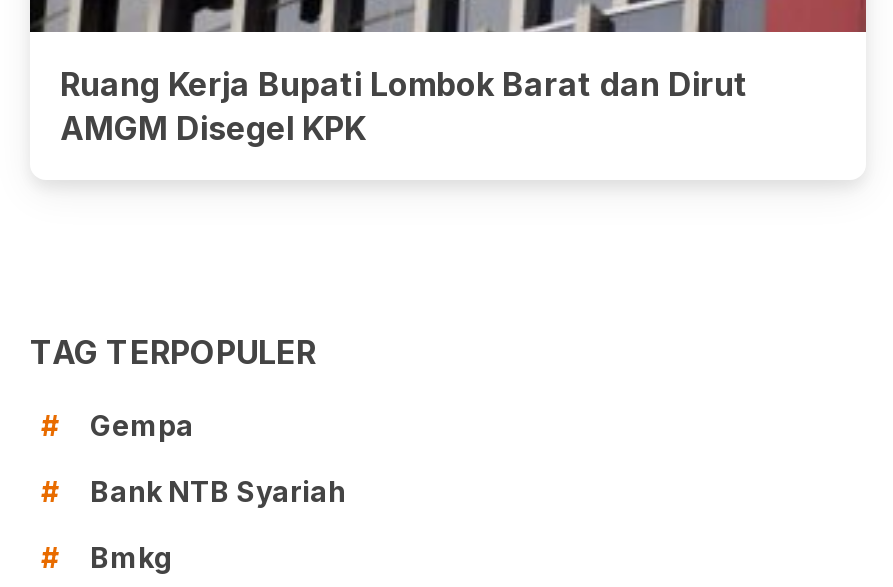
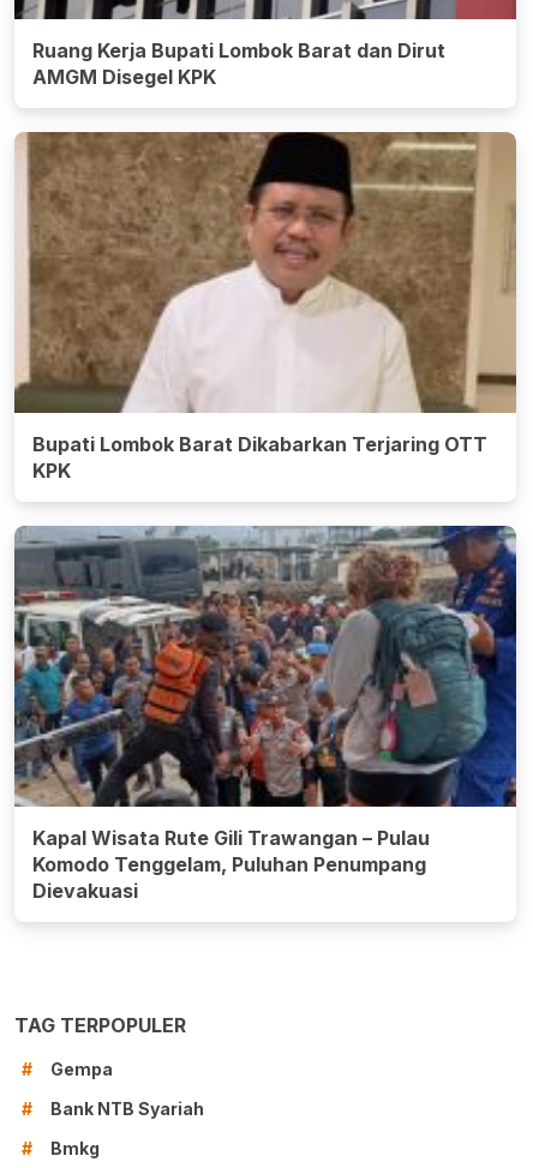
+ [image]
+ Bupati Lombok Barat Dikabarkan Terjaring OTT
+ KPK

+ [image]
+ Kapal Wisata Rute Gili Trawangan – Pulau
+ Komodo Tenggelam, Puluhan Penumpang
+ Dievakuasi
